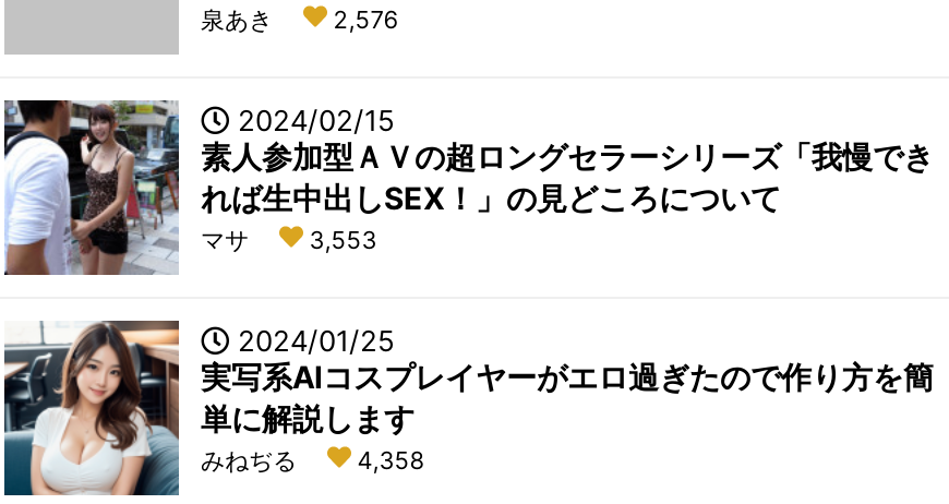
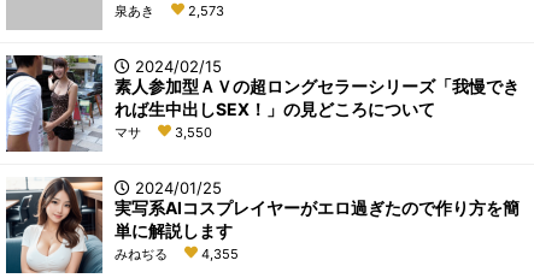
- 泉あき 2,576
+ 泉あき 2,573

- マサ 3,553
+ マサ 3,550

- みねぢる 4,358
+ みねぢる 4,355
